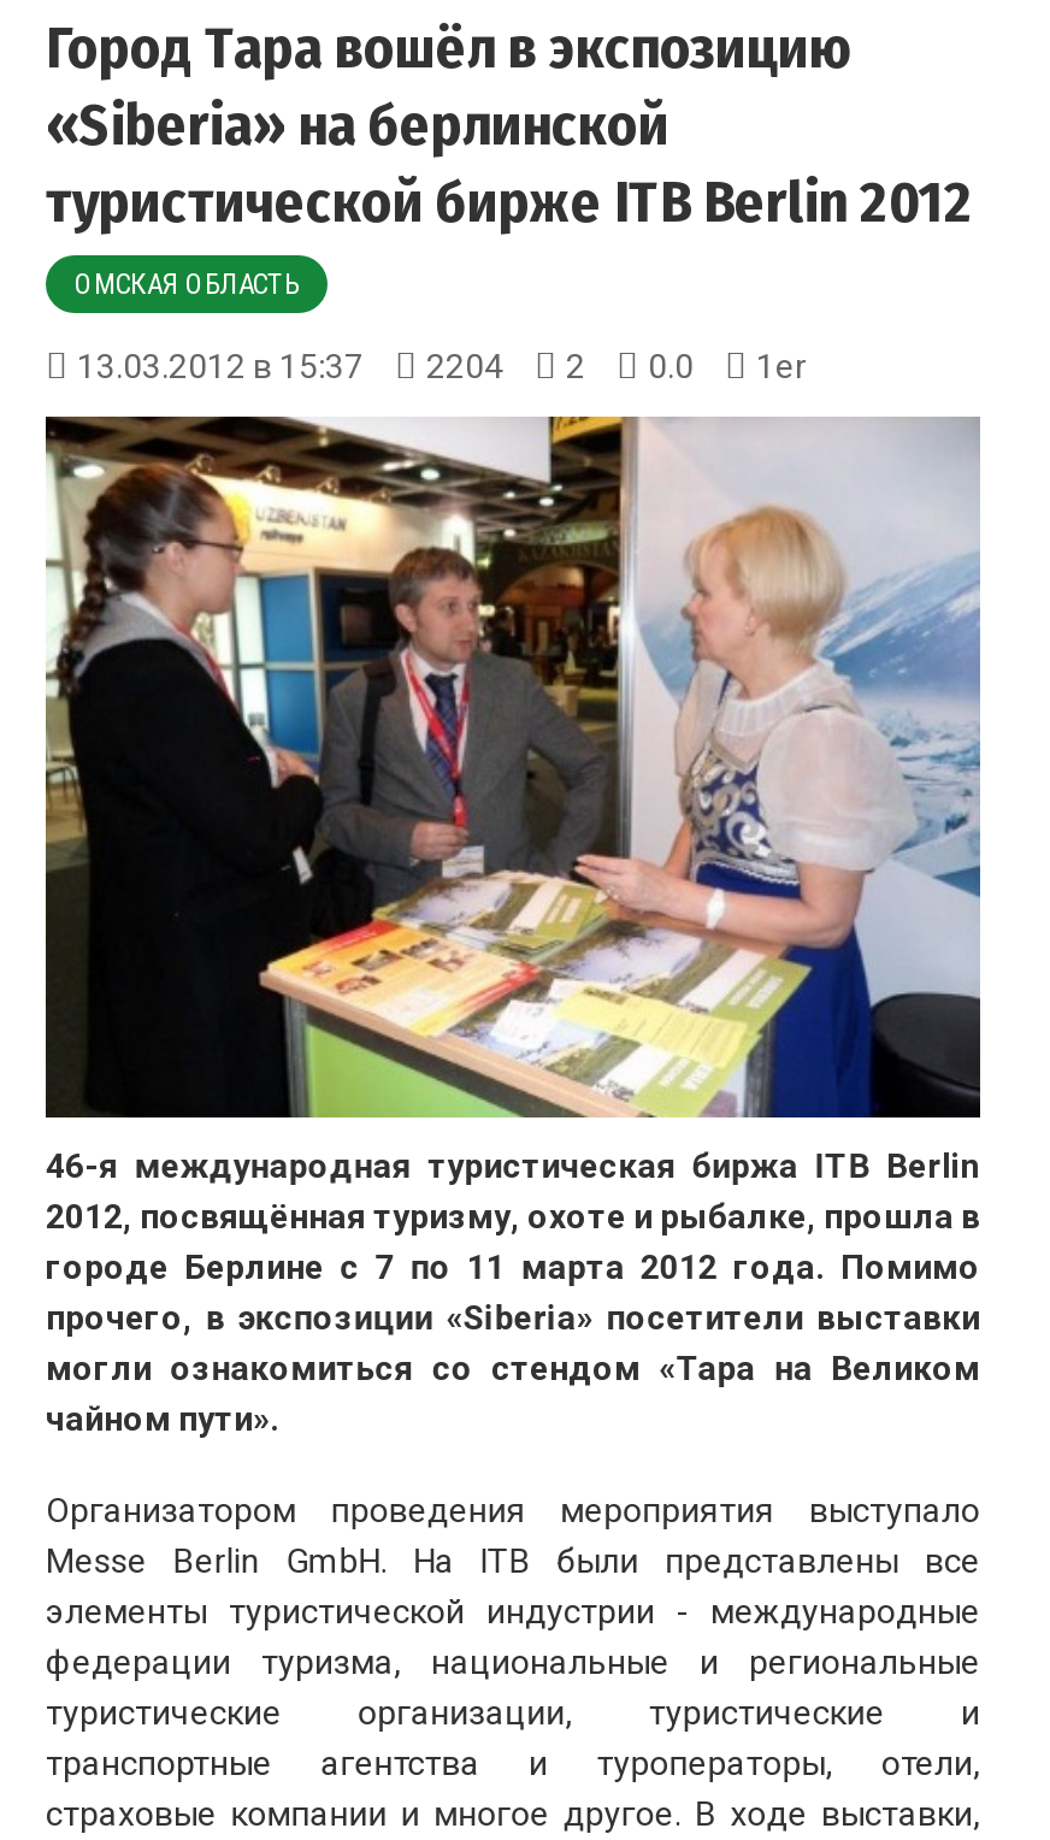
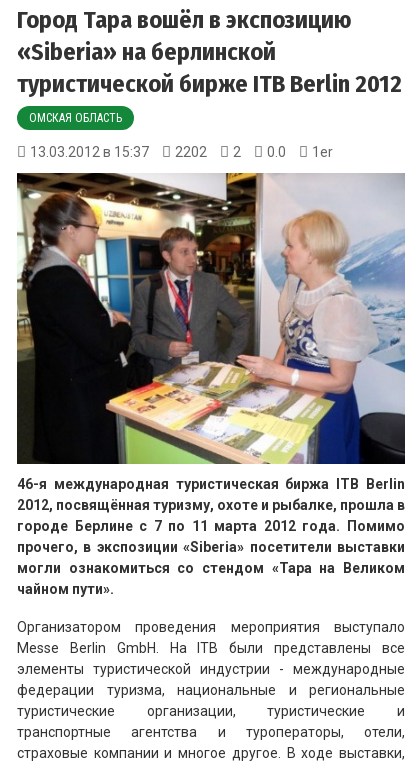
- 13.03.2012 в 15:37 2204 2 0.0 1er
+ 13.03.2012 в 15:37 2202 2 0.0 1er
